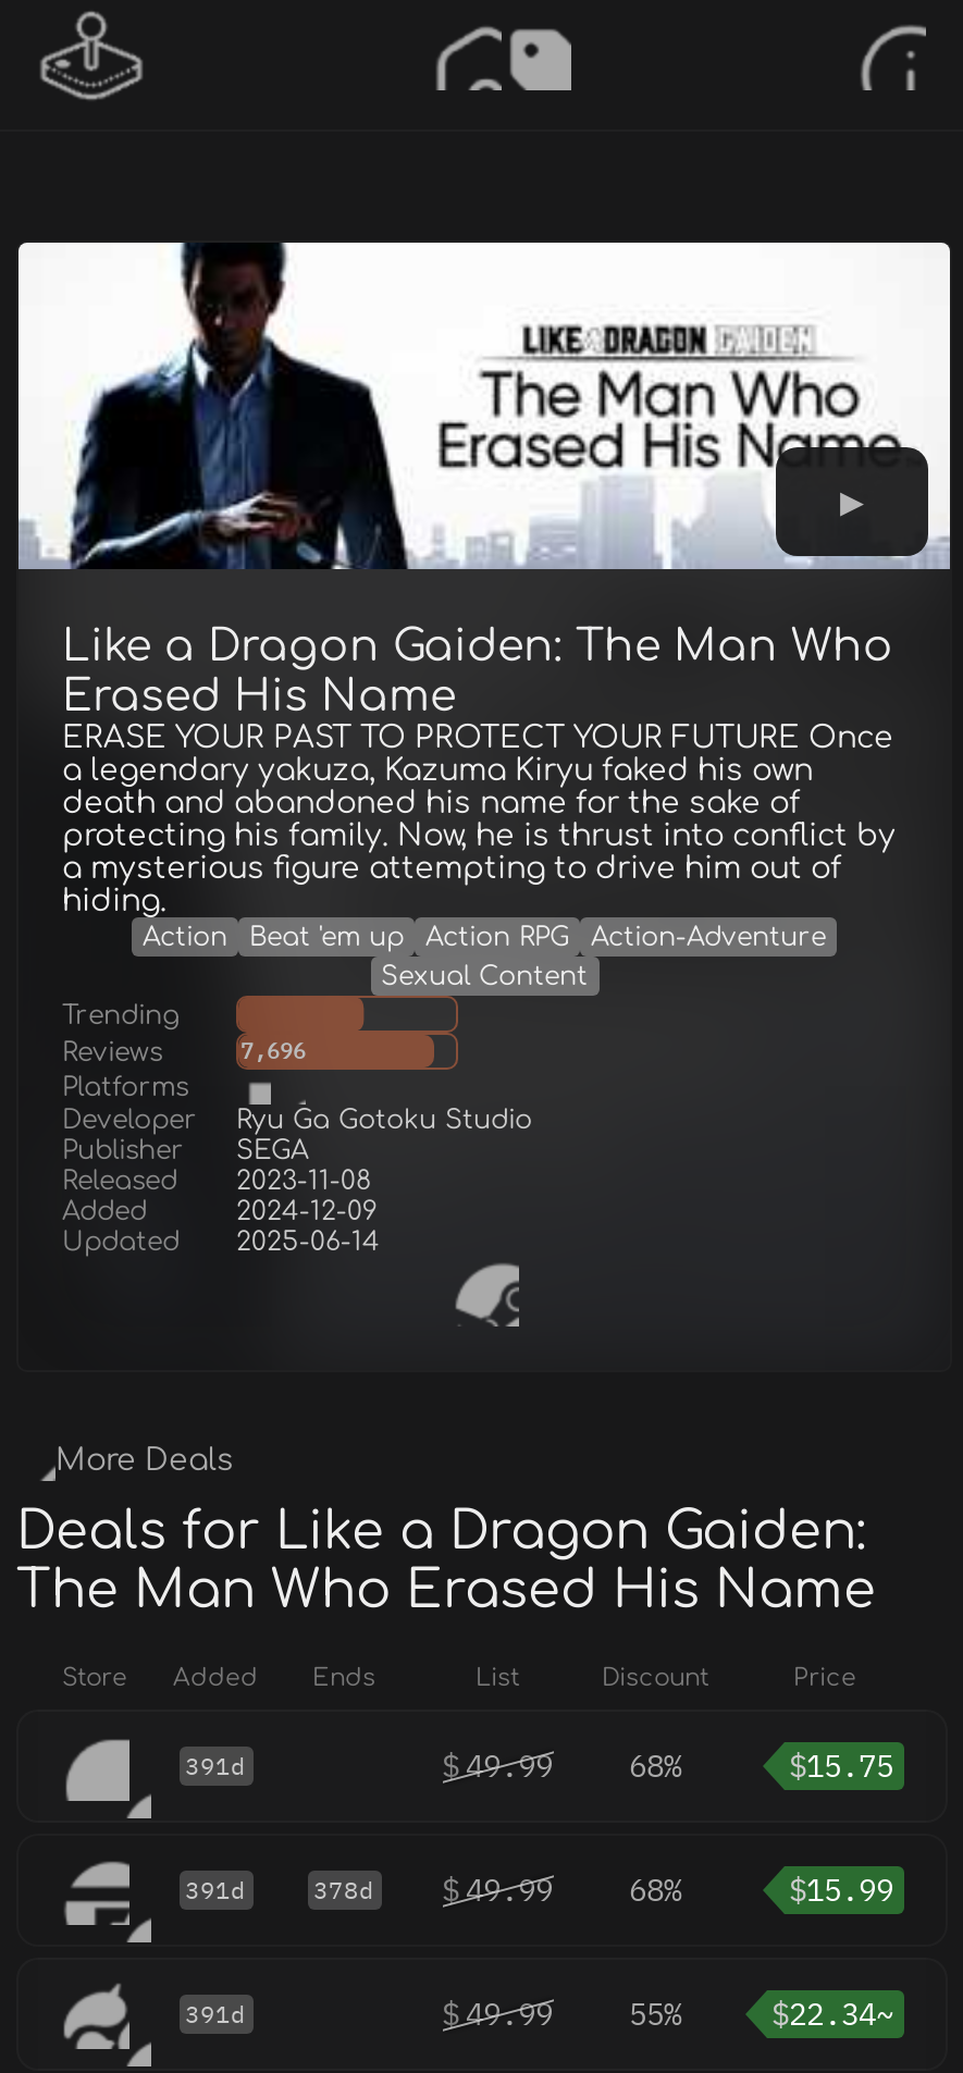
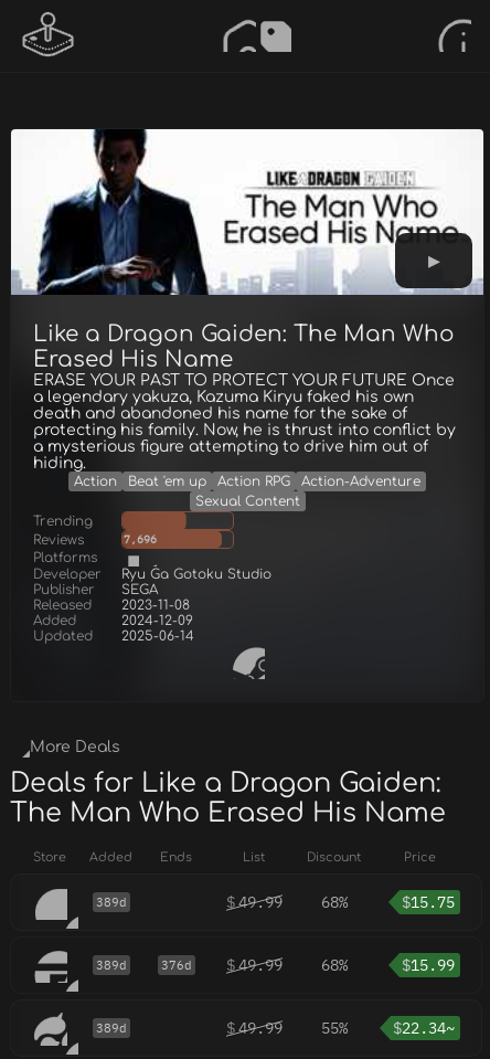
- 391d
+ 389d

- 391d
- 378d
+ 389d
+ 376d

- 391d
+ 389d
